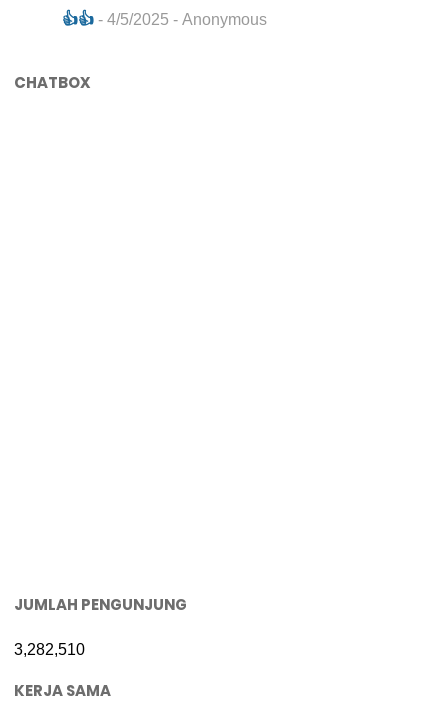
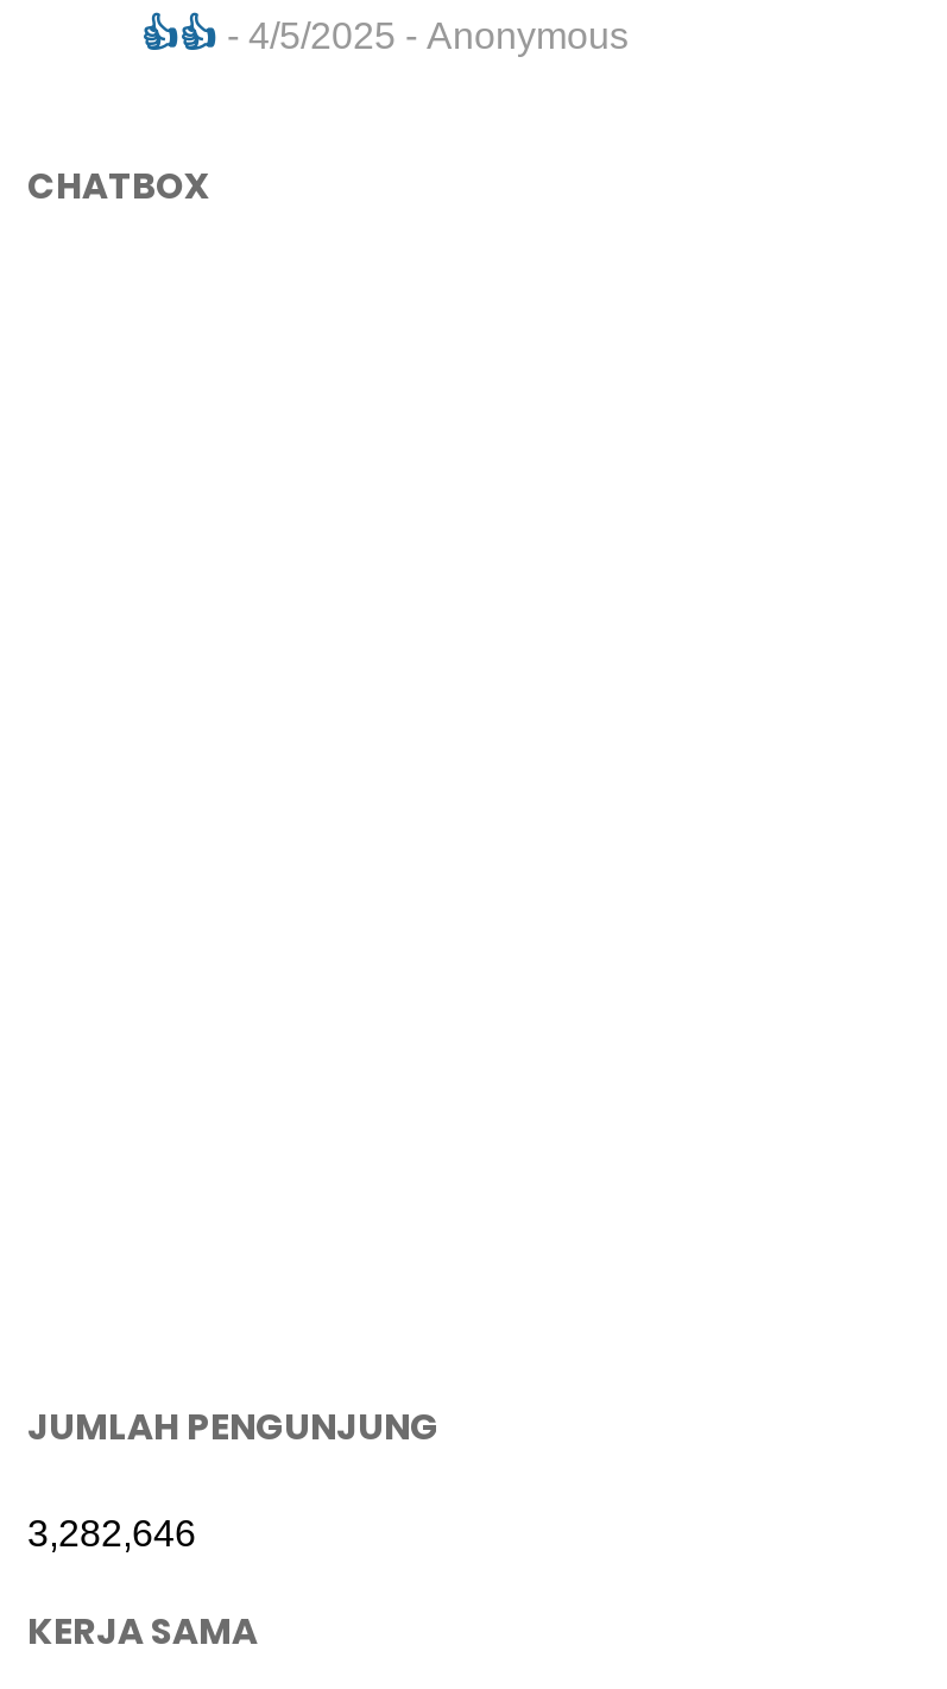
- 3,282,510
+ 3,282,646
